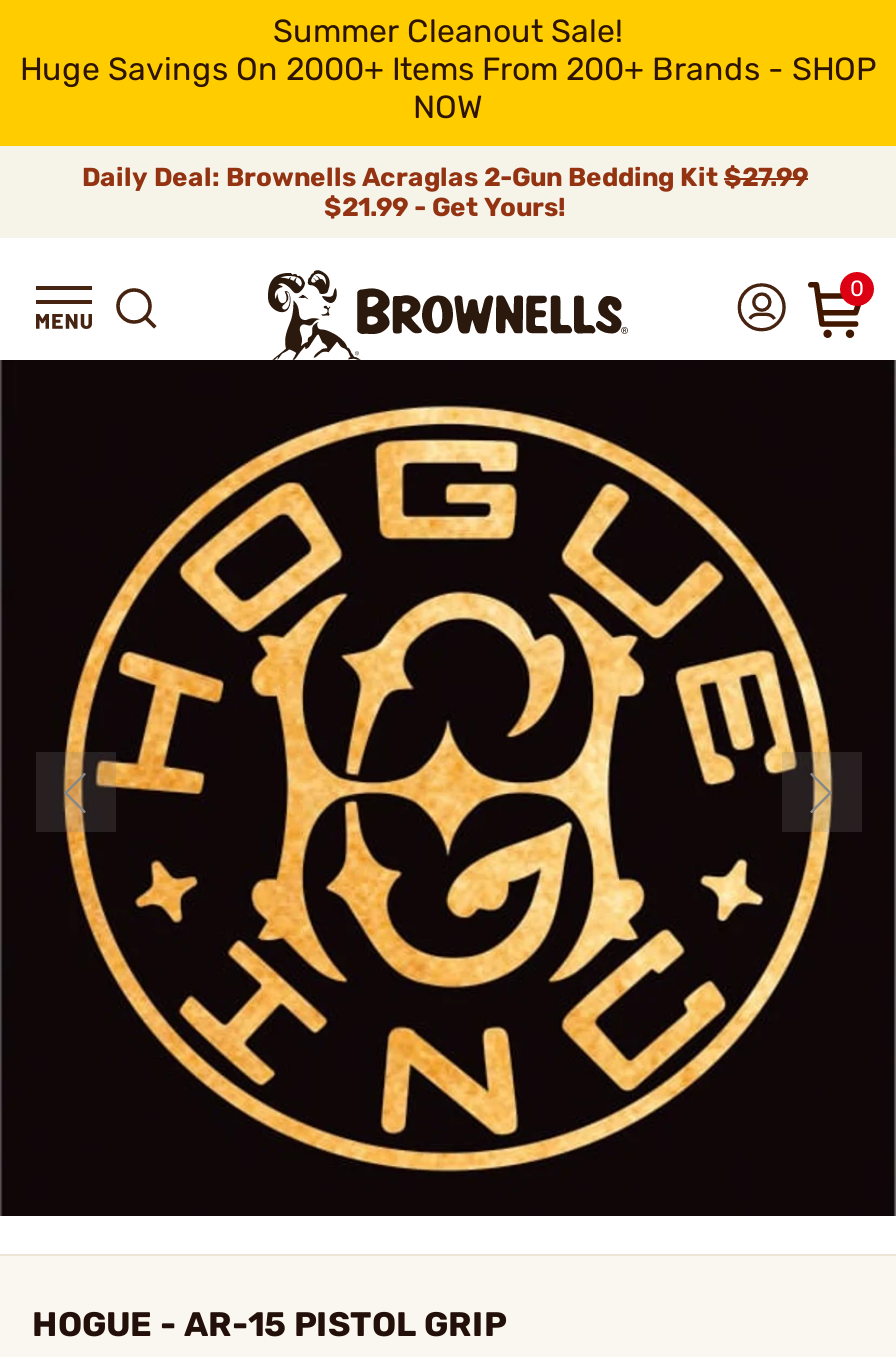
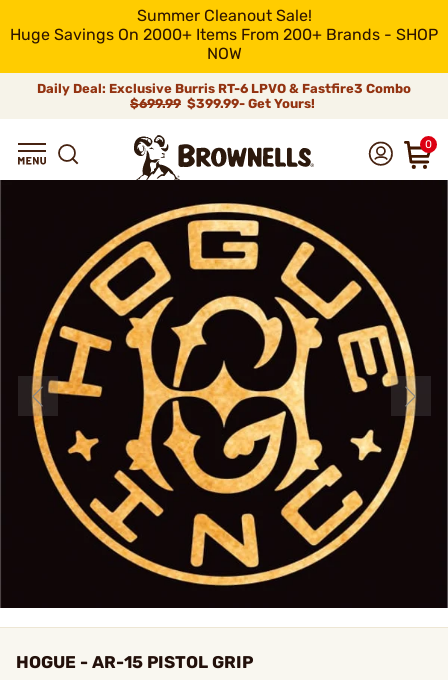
- Daily Deal: Brownells Acraglas 2-Gun Bedding Kit $27.99
- $21.99 - Get Yours!
+ Daily Deal: Exclusive Burris RT-6 LPVO & Fastfire3 Combo
+ $699.99 $399.99- Get Yours!
